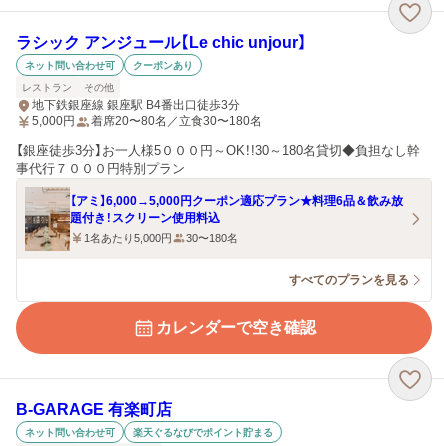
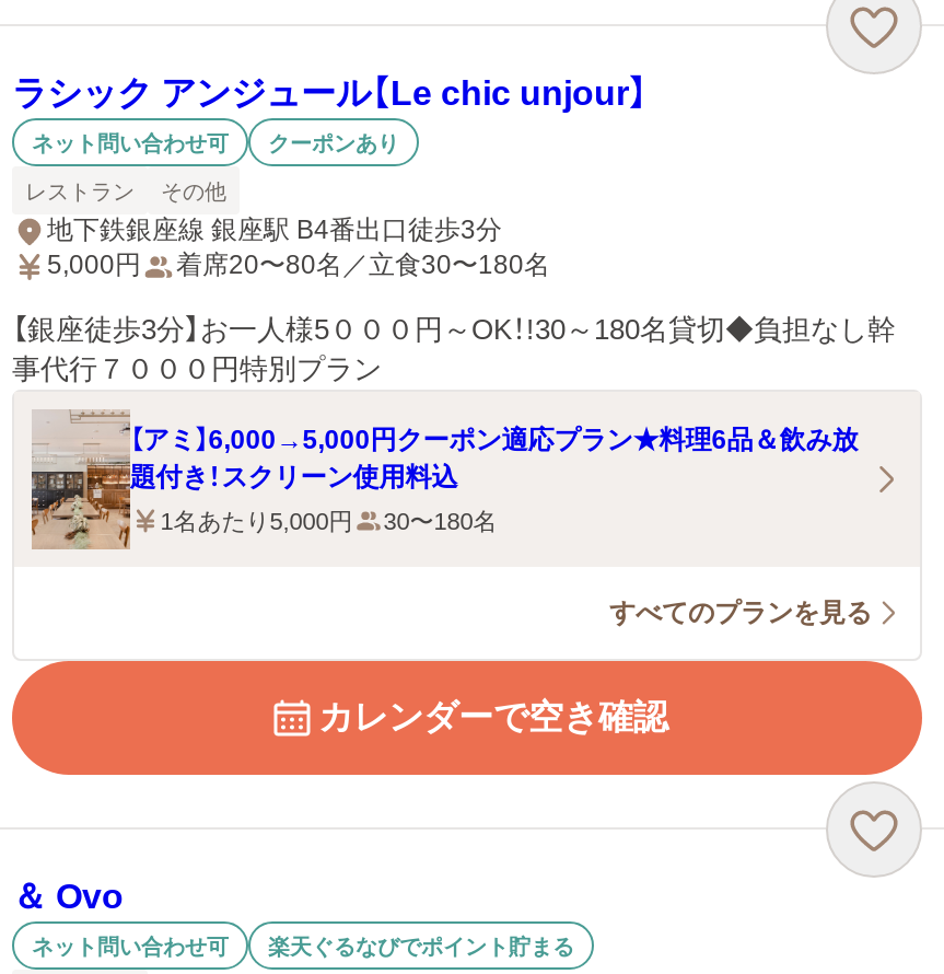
- B‐GARAGE 有楽町店
+ ＆ Ovo
